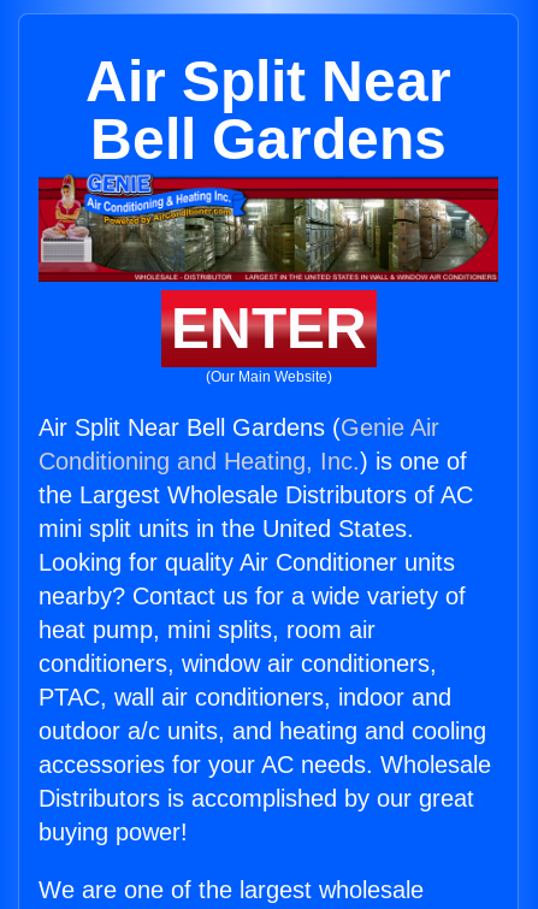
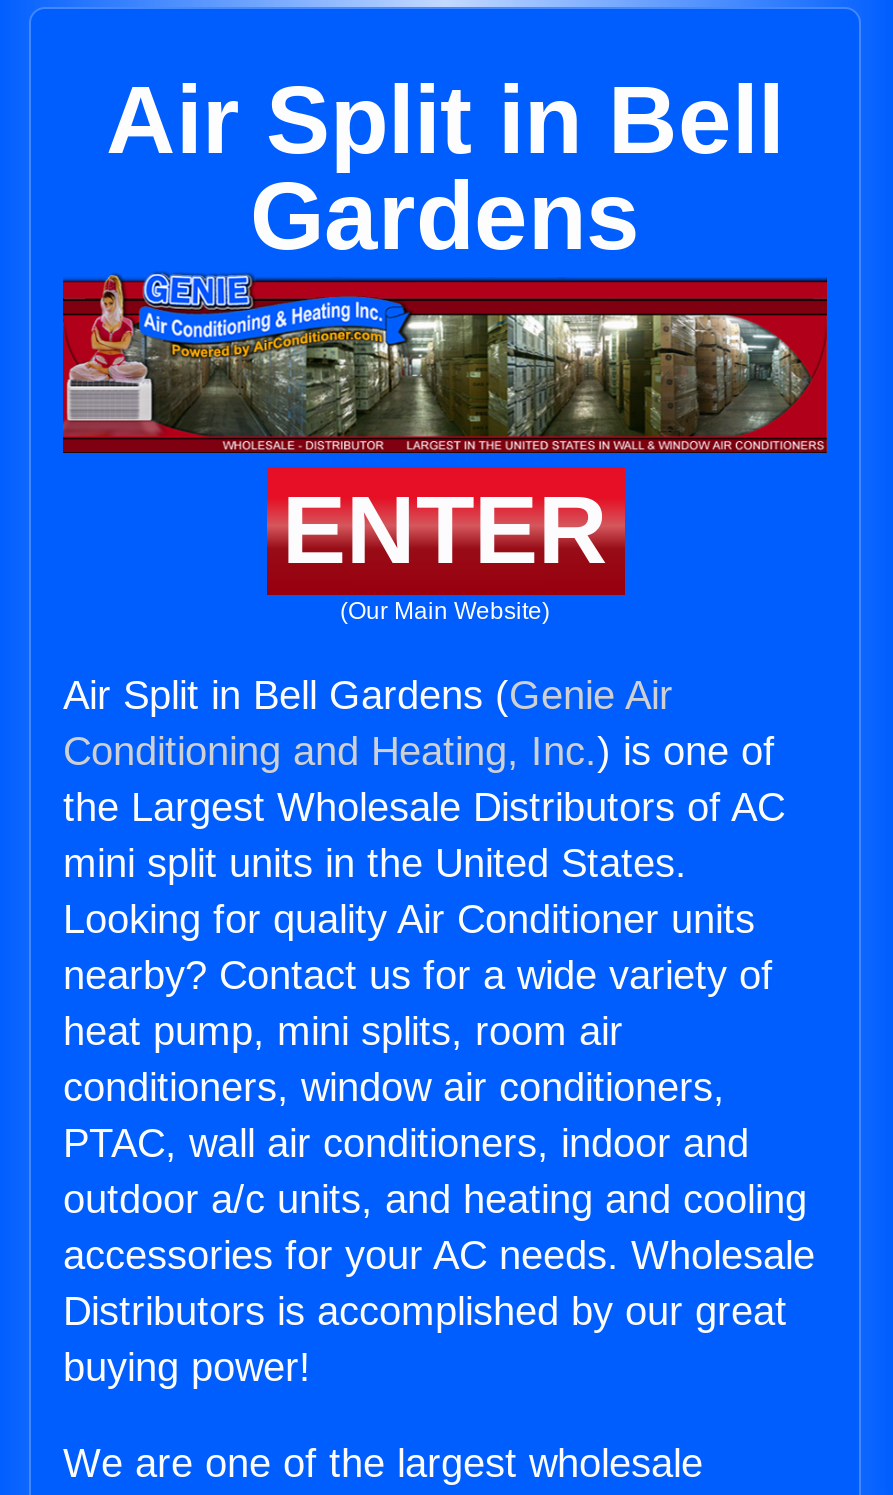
- Air Split Near
- Bell Gardens
+ Air Split in Bell
+ Gardens

- Air Split Near Bell Gardens (Genie Air
+ Air Split in Bell Gardens (Genie Air
